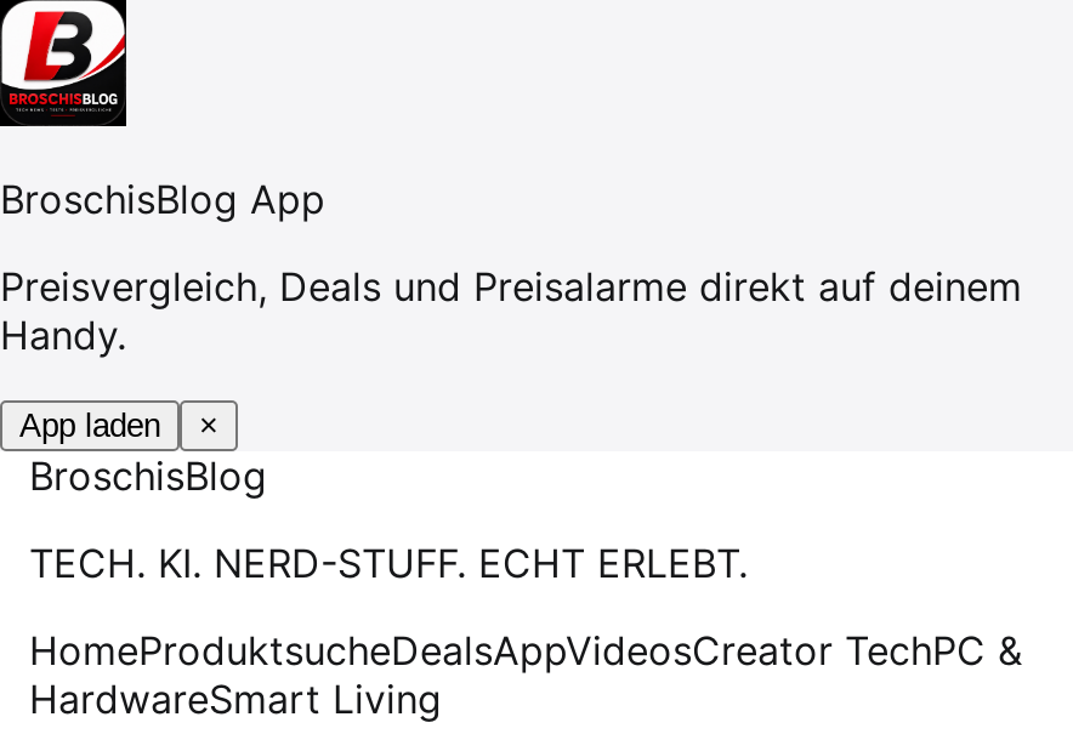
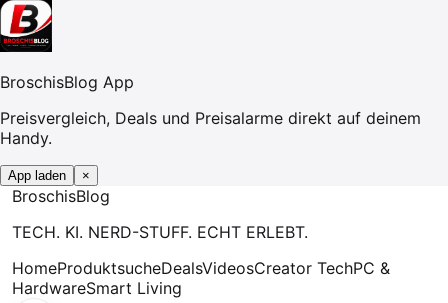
- HomeProduktsucheDealsAppVideosCreator TechPC &
+ HomeProduktsucheDealsVideosCreator TechPC &
